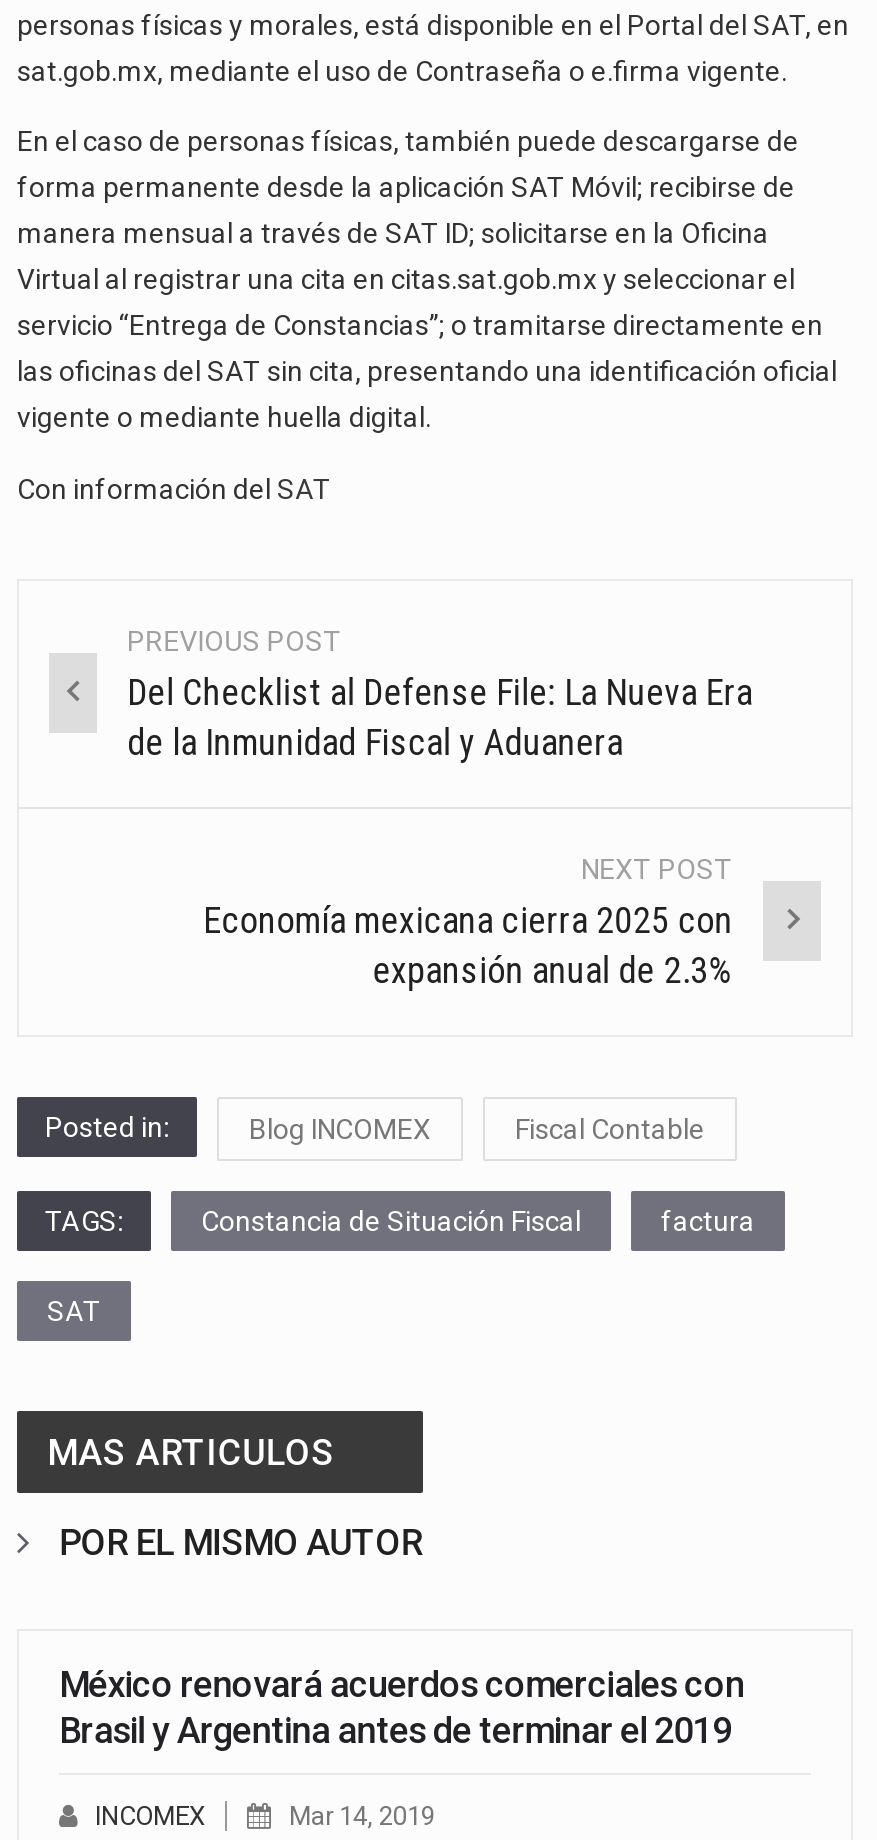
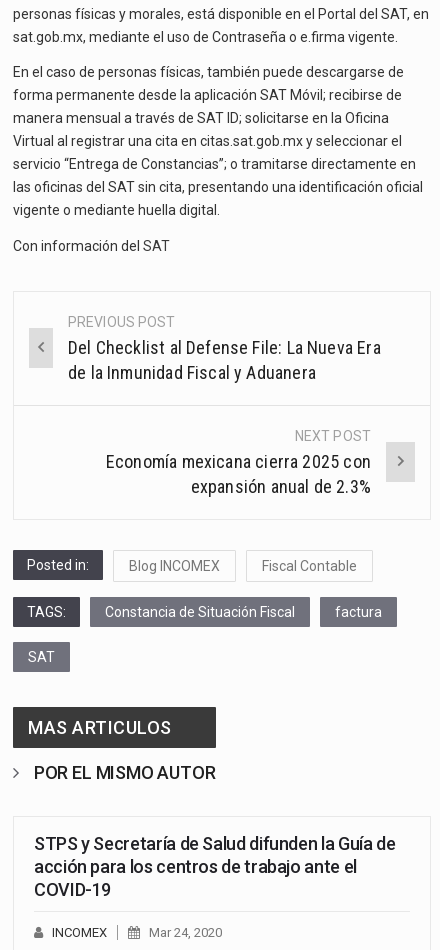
- México renovará acuerdos comerciales con
- Brasil y Argentina antes de terminar el 2019
+ STPS y Secretaría de Salud difunden la Guía de
+ acción para los centros de trabajo ante el
+ COVID-19

- Mar 14, 2019
+ Mar 24, 2020
